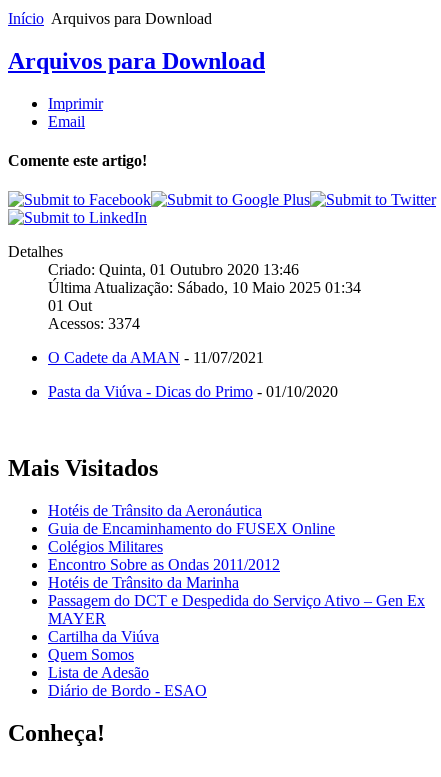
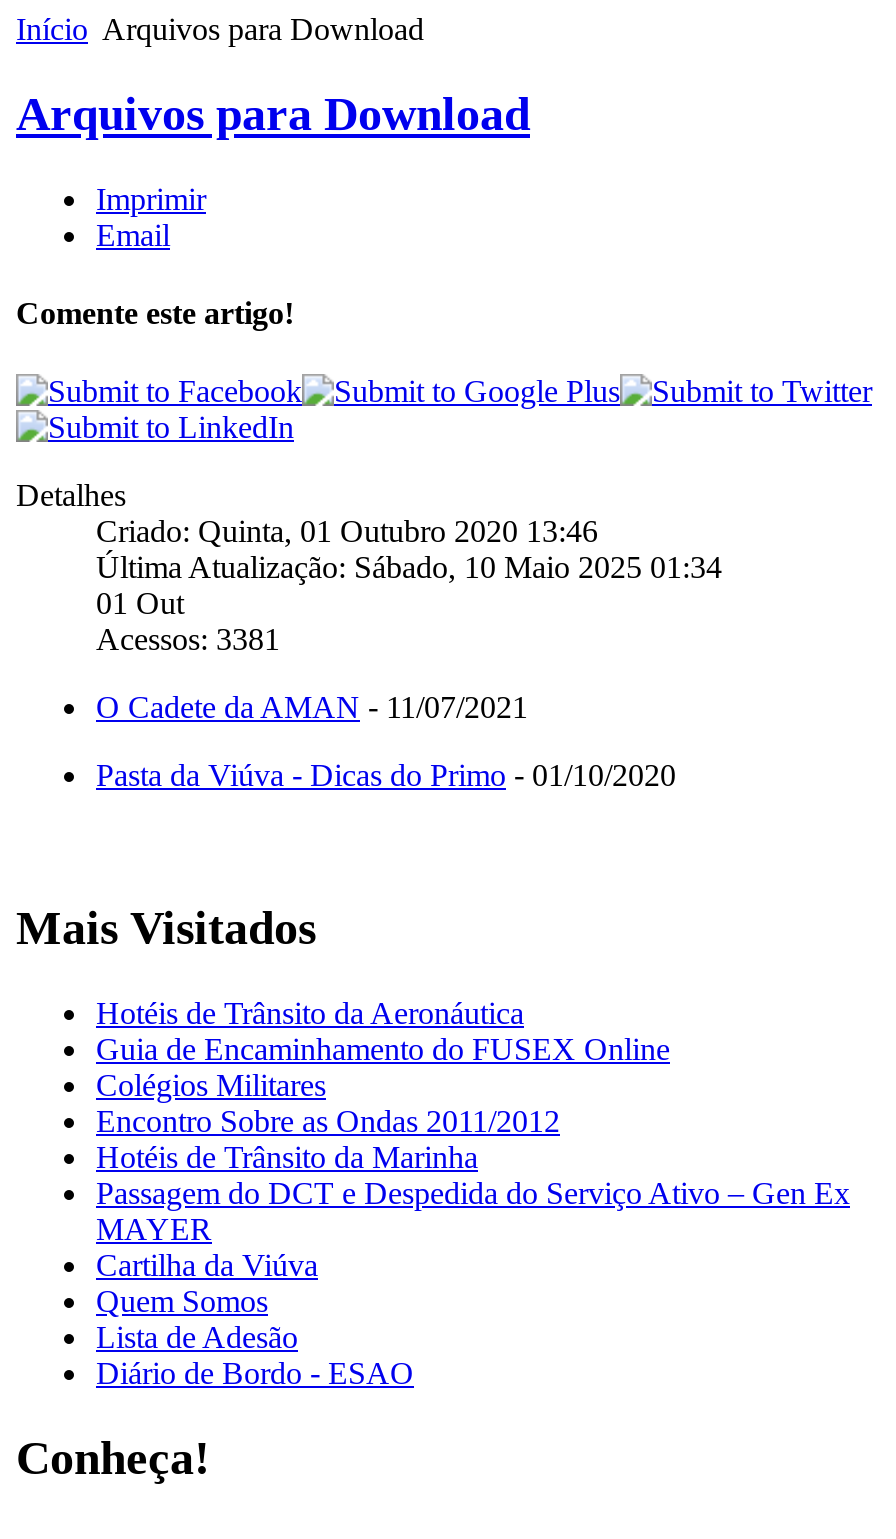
- Acessos: 3374
+ Acessos: 3381
